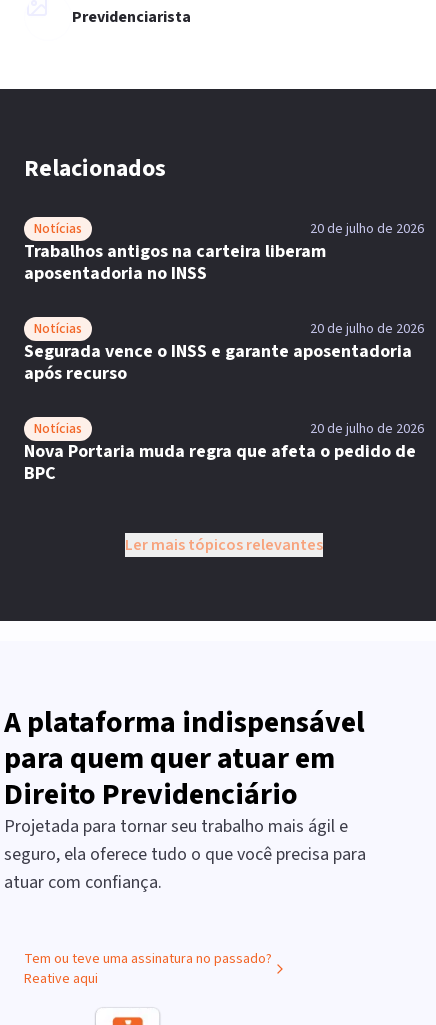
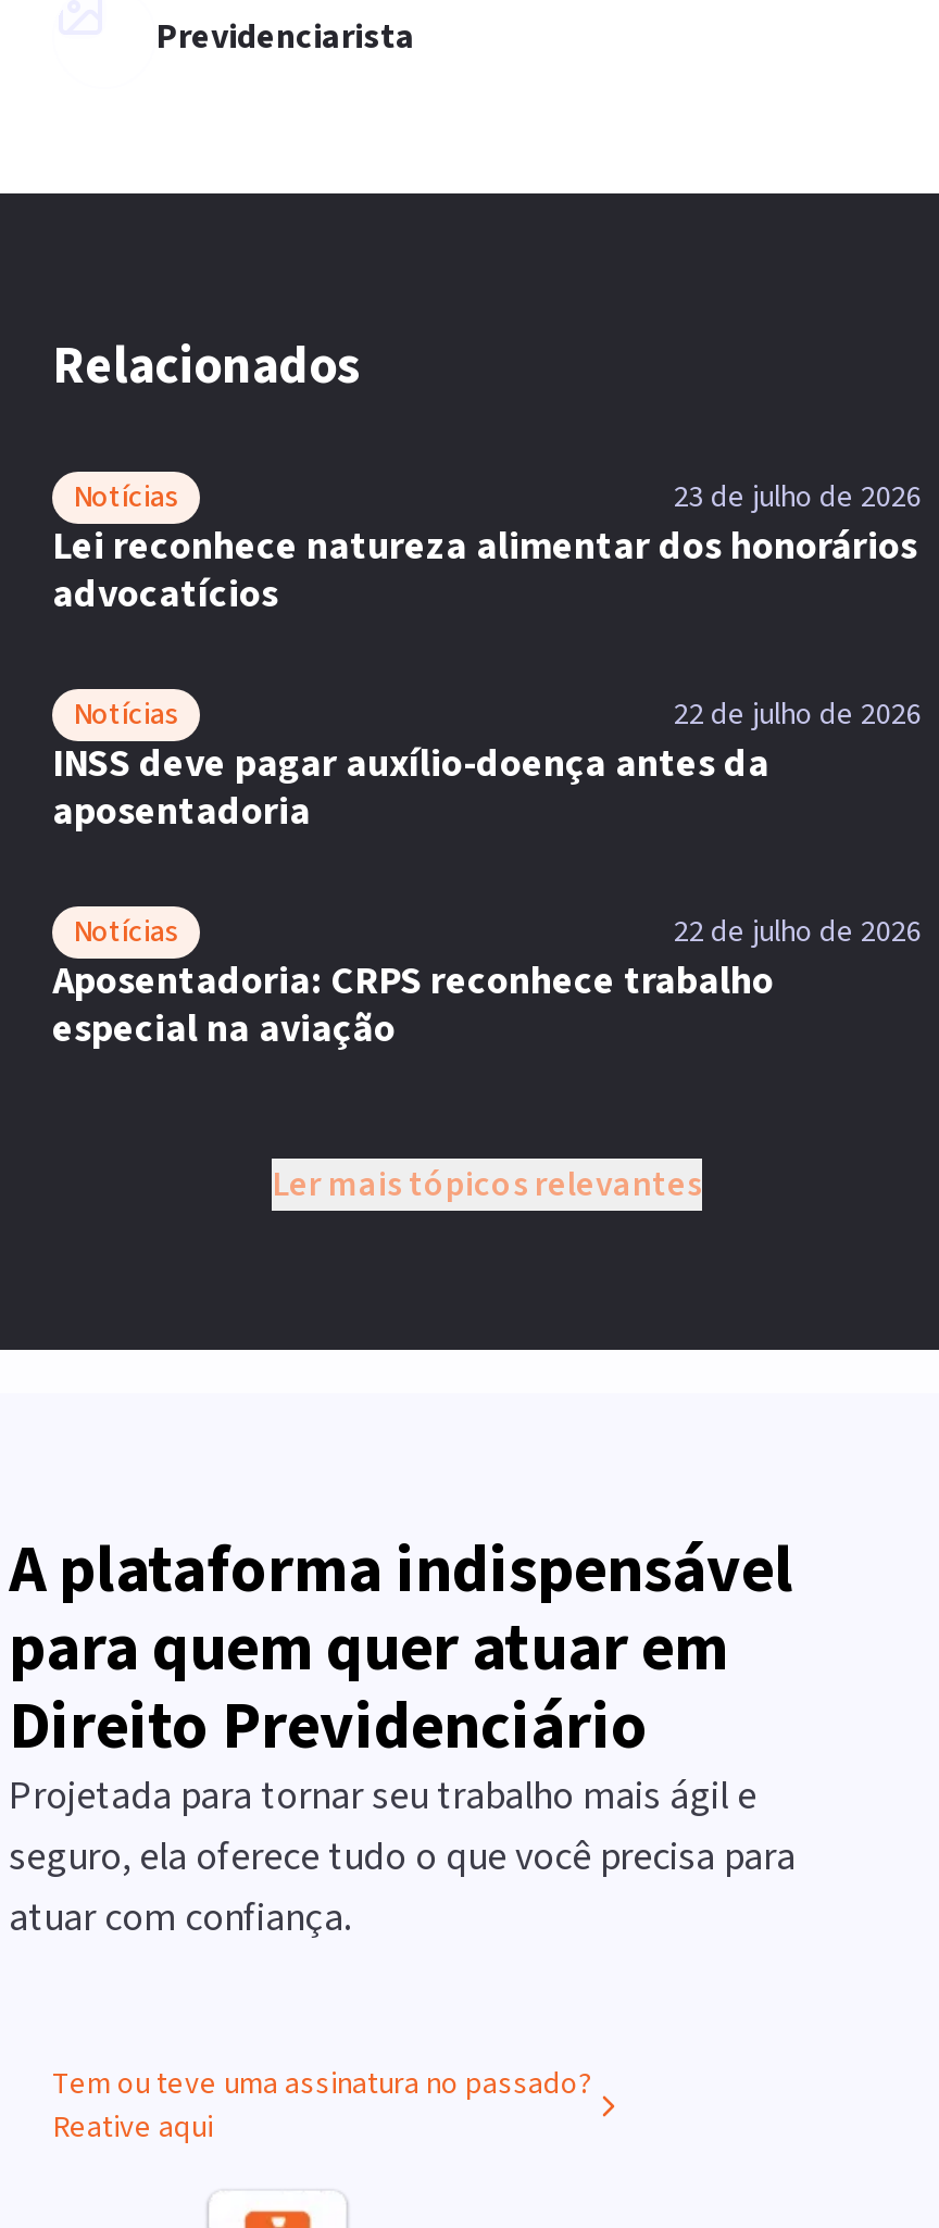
- 20 de julho de 2026
- Trabalhos antigos na carteira liberam
- aposentadoria no INSS
+ 23 de julho de 2026
+ Lei reconhece natureza alimentar dos honorários
+ advocatícios

- 20 de julho de 2026
- Segurada vence o INSS e garante aposentadoria
- após recurso
+ 22 de julho de 2026
+ INSS deve pagar auxílio-doença antes da
+ aposentadoria

- 20 de julho de 2026
- Nova Portaria muda regra que afeta o pedido de
- BPC
+ 22 de julho de 2026
+ Aposentadoria: CRPS reconhece trabalho
+ especial na aviação
